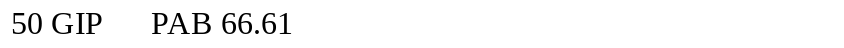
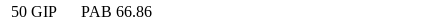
- 50 GIP PAB 66.61
+ 50 GIP PAB 66.86
